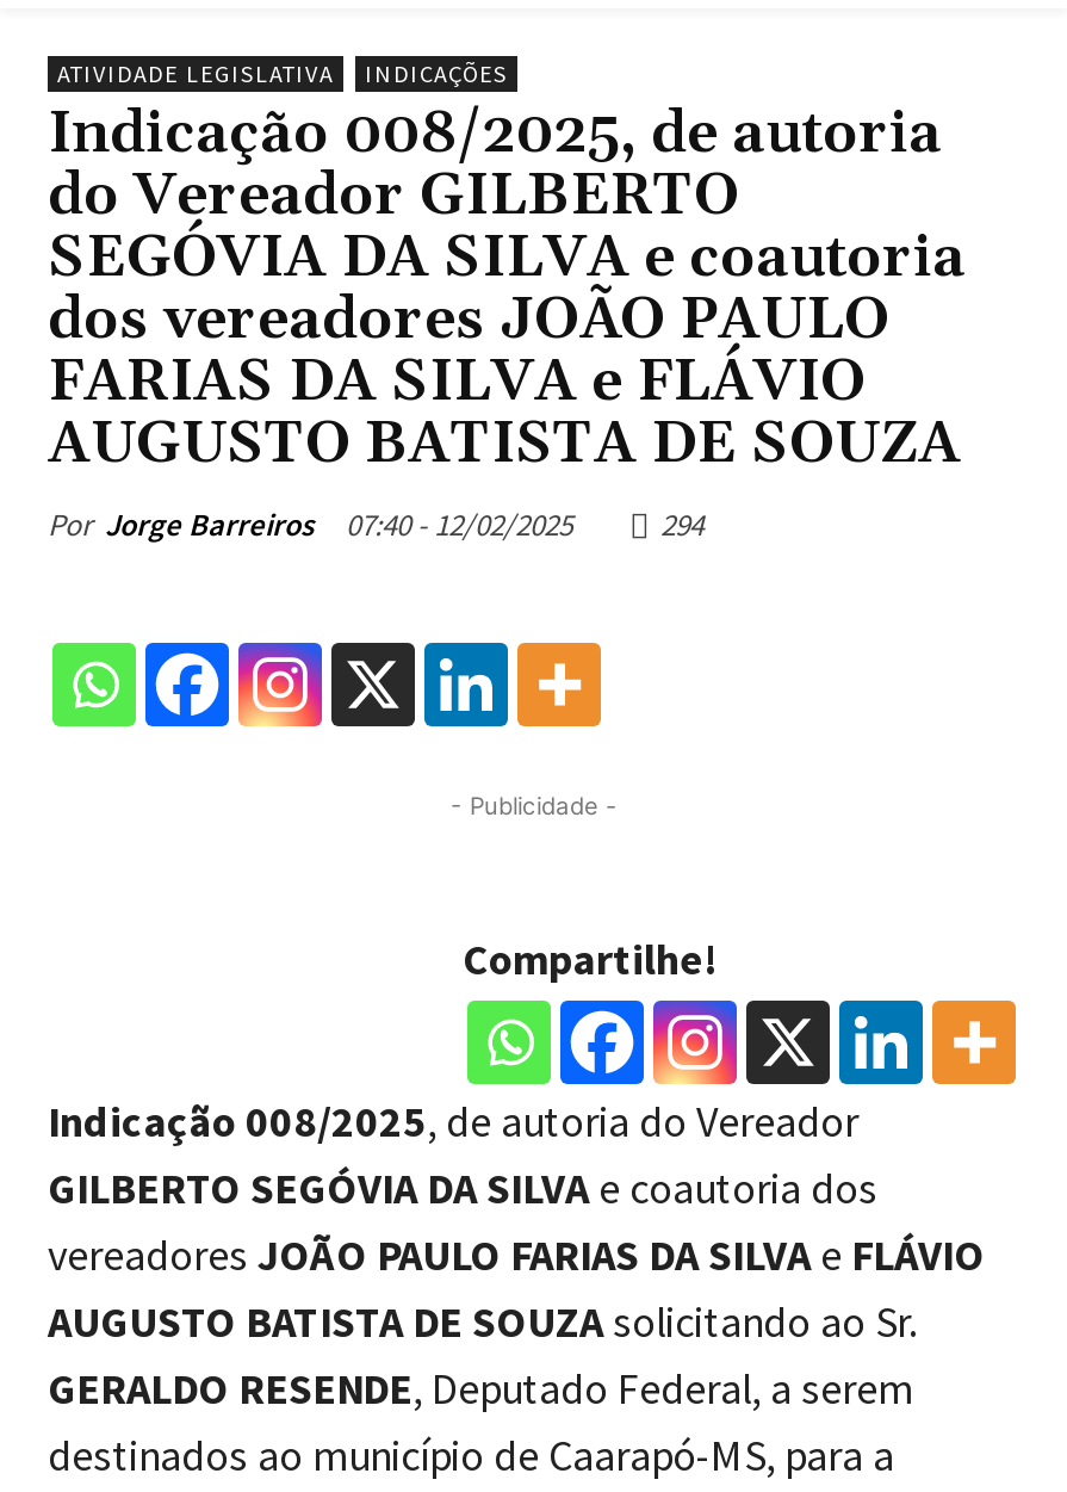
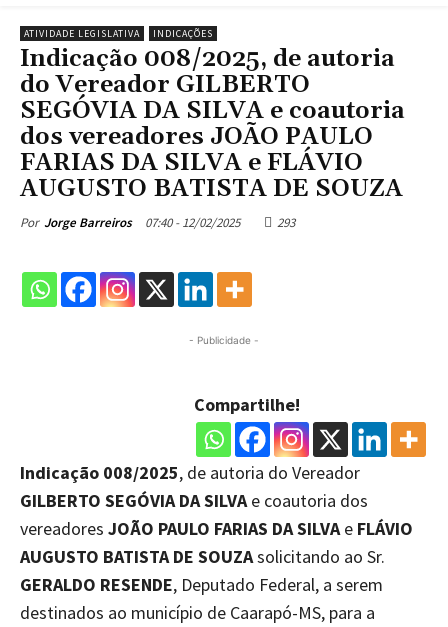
- 294
+ 293
